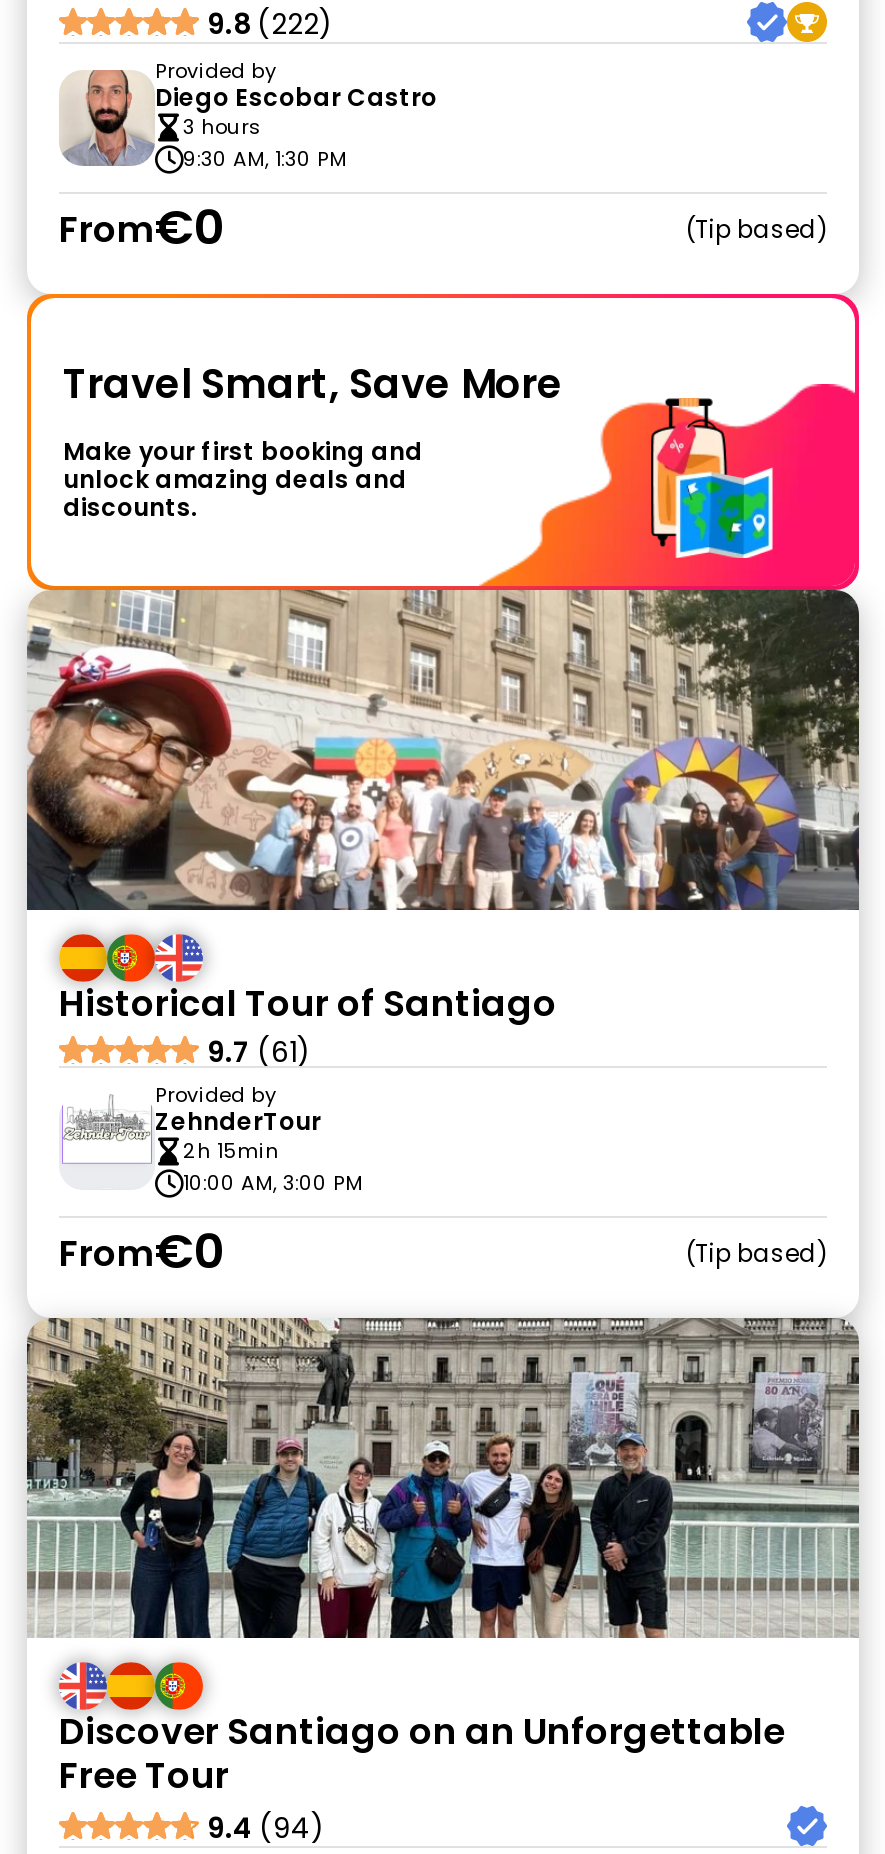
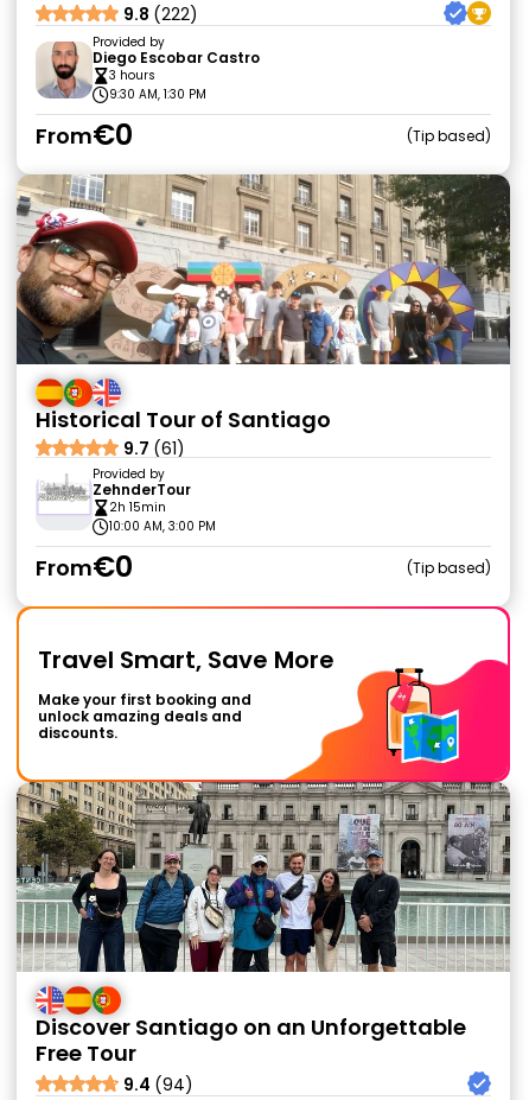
moved down: [image] | Travel Smart, Save More | Make your first booking and | unlock amazing deals and | discounts.

moved up: Historical Tour of Santiago | 9.7 (61) | Provided by | ZehnderTour | 2h 15min | 10:00 AM, 3:00 PM | From€0 | Tip based
